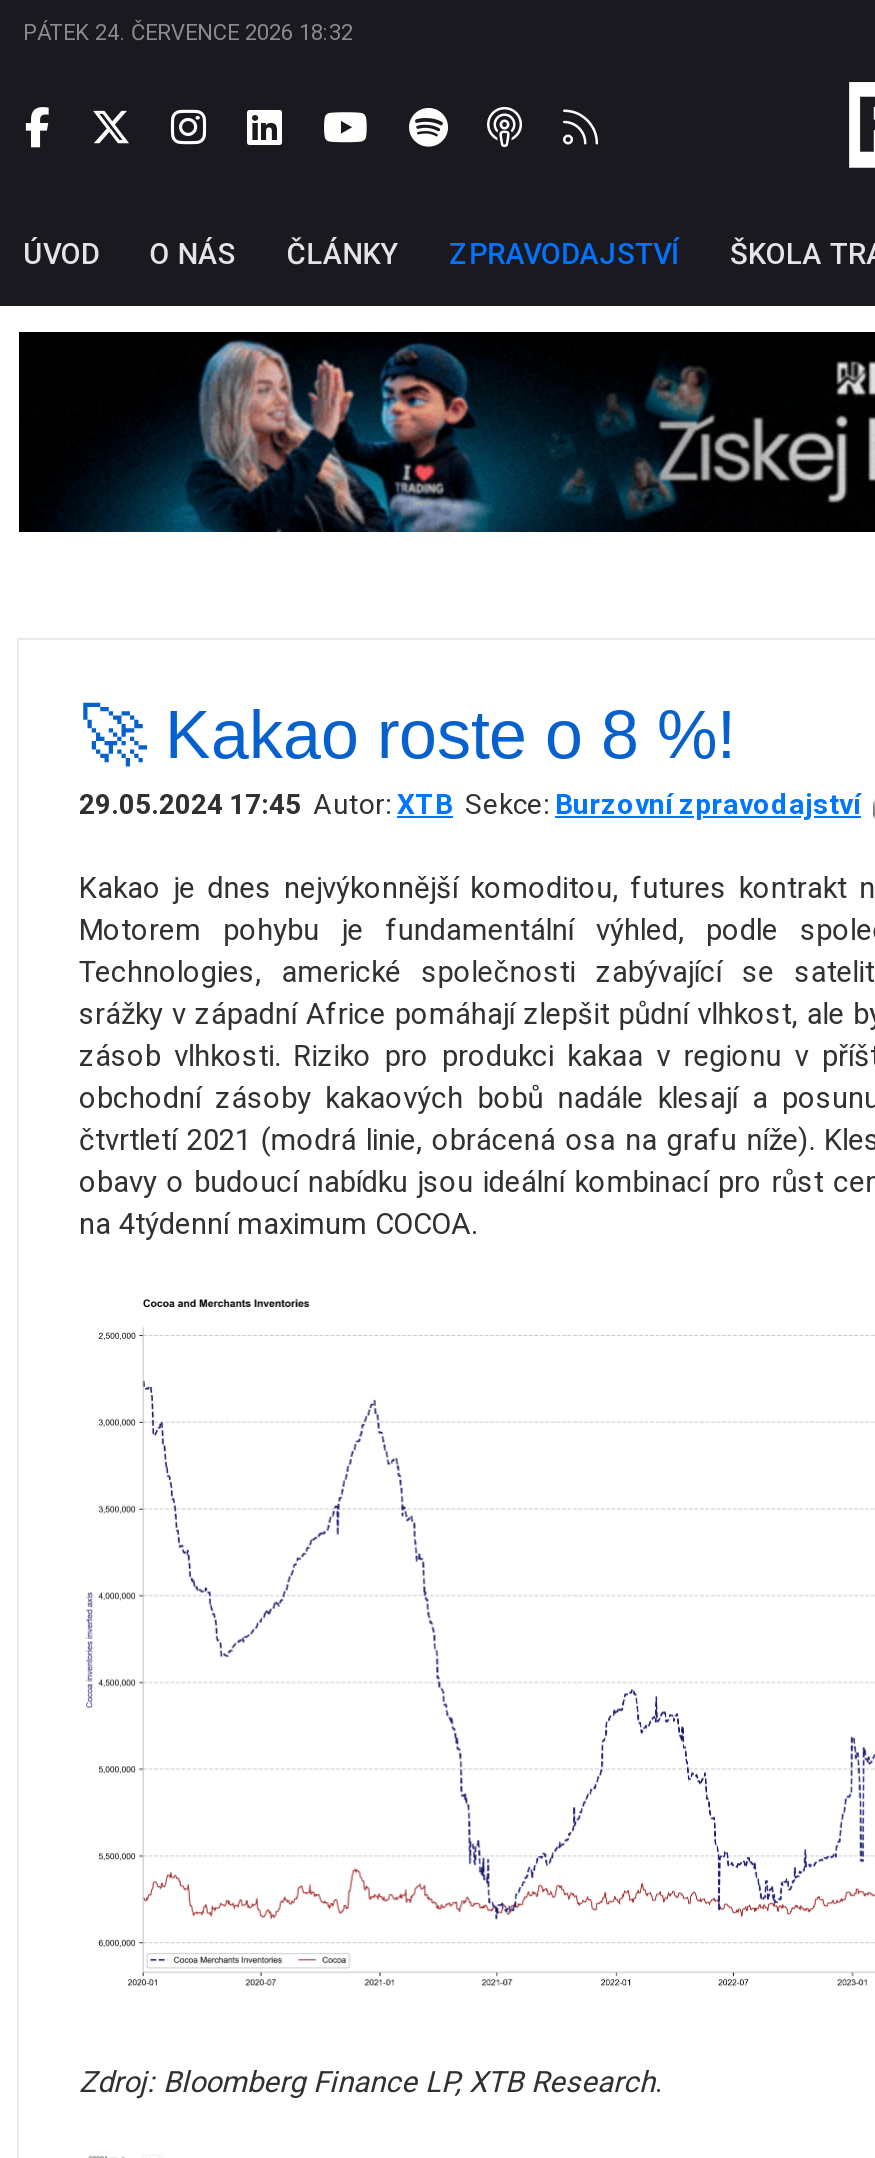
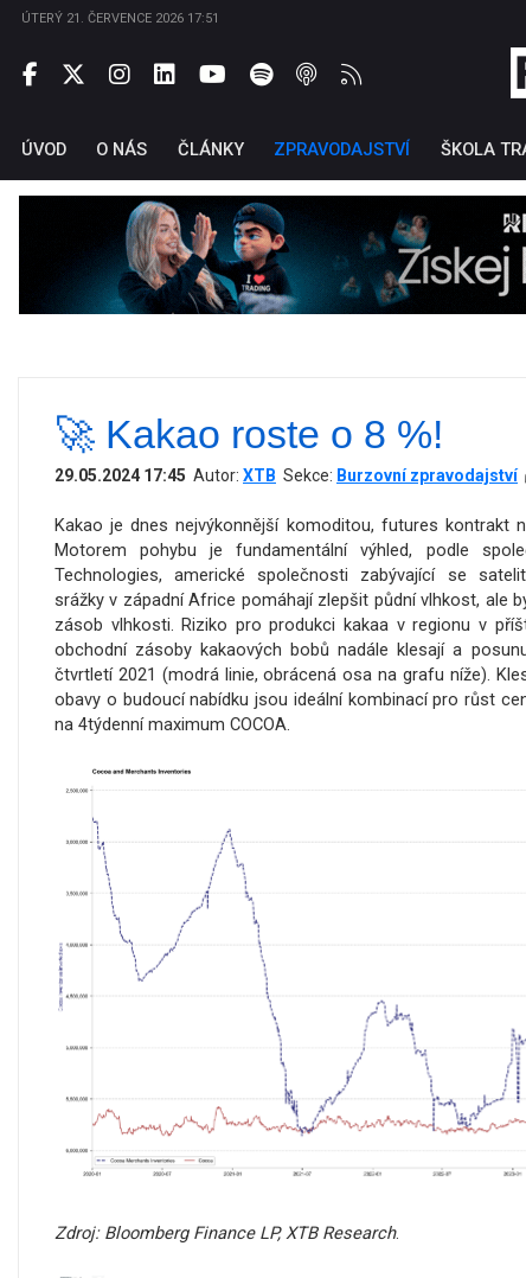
- PÁTEK 24. ČERVENCE 2026 18:32
+ ÚTERÝ 21. ČERVENCE 2026 17:51
